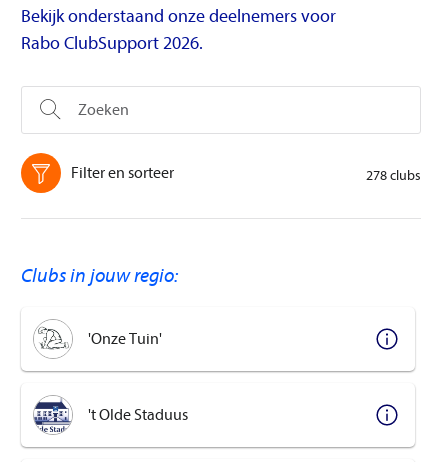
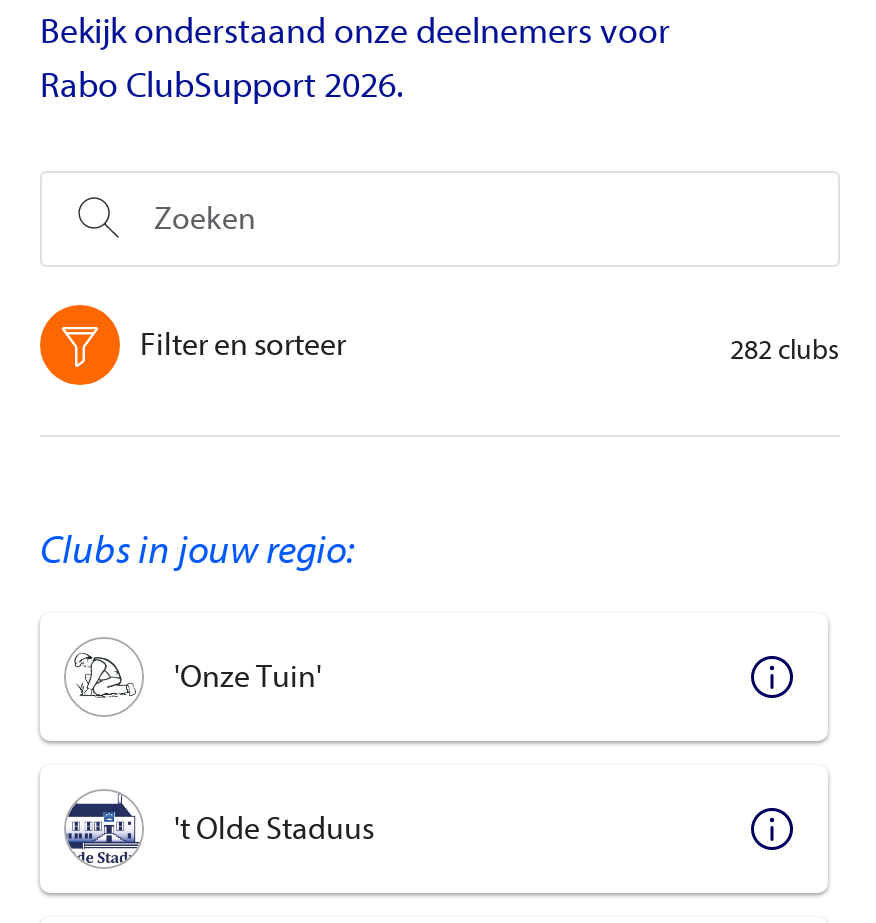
- 278 clubs
+ 282 clubs
